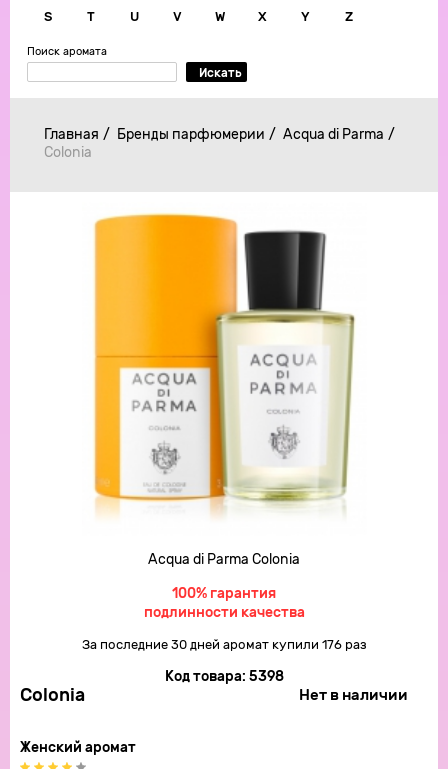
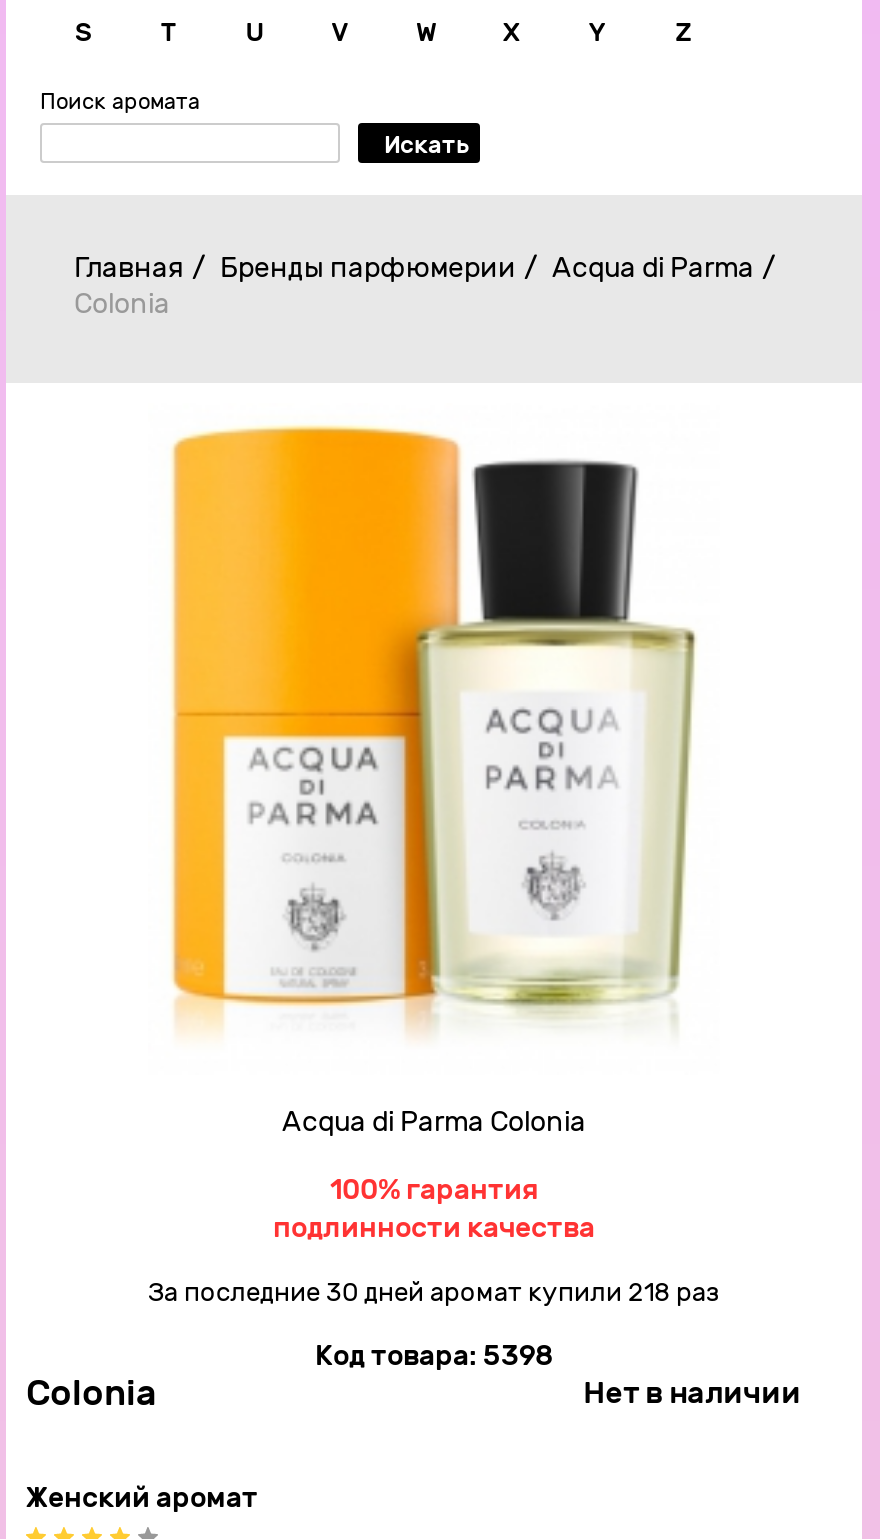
- За последние 30 дней аромат купили 176 раз
+ За последние 30 дней аромат купили 218 раз
